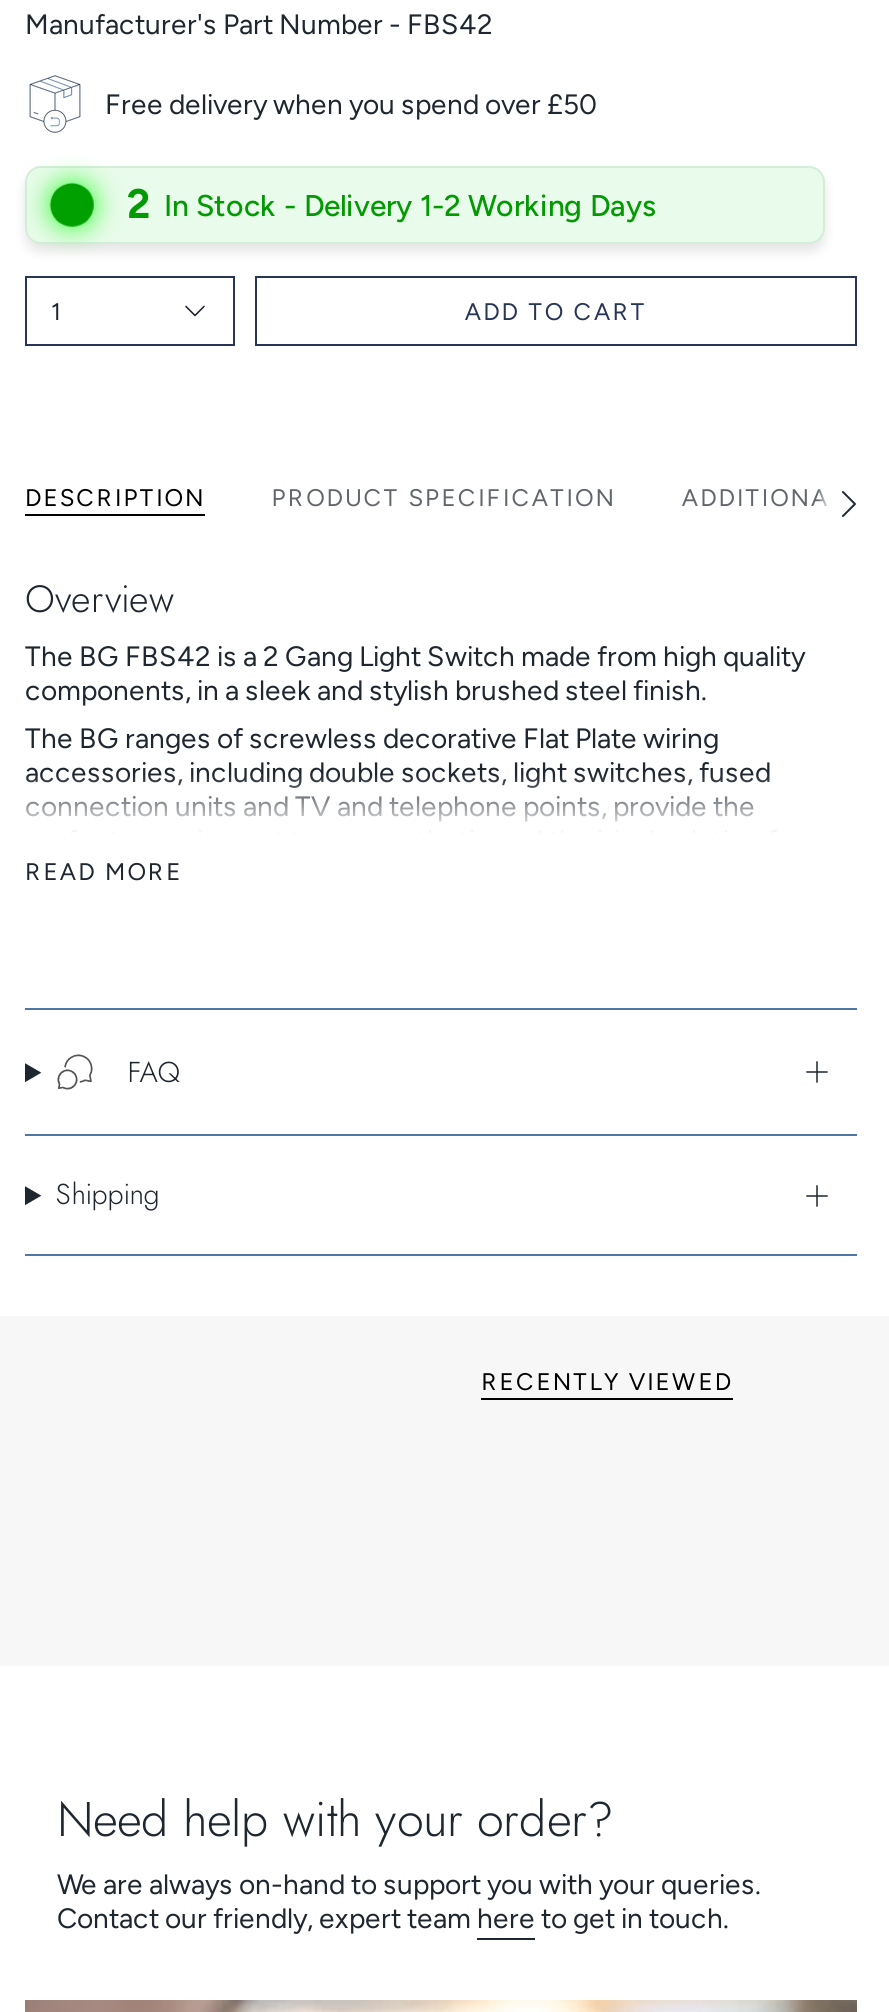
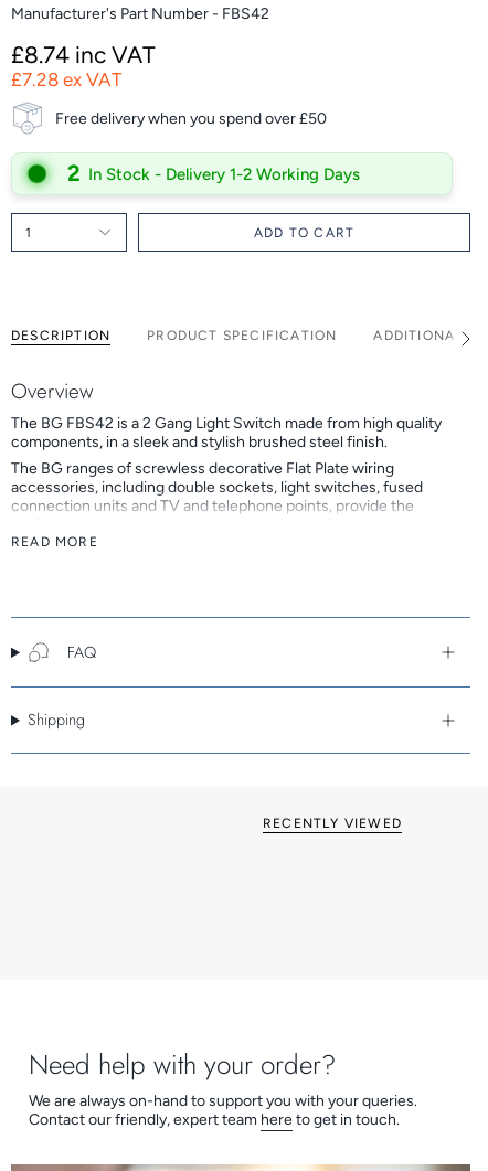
+ £8.74 inc VAT
+ £7.28 ex VAT

moved down: [image]
